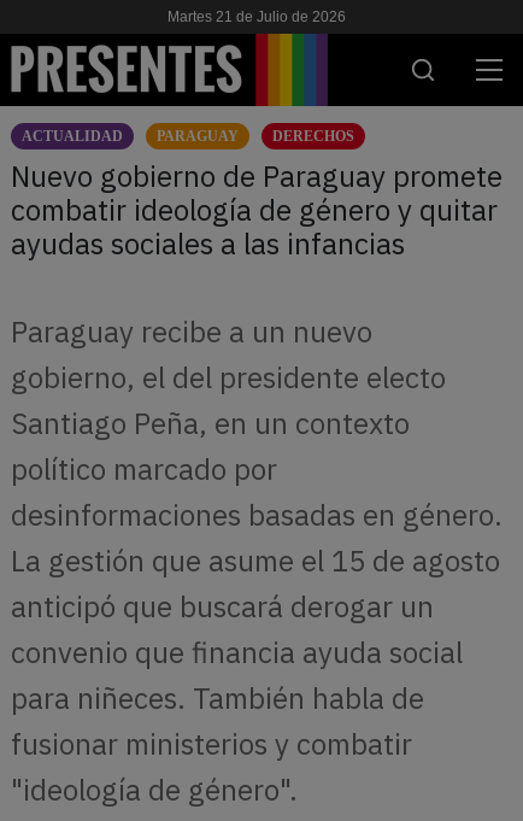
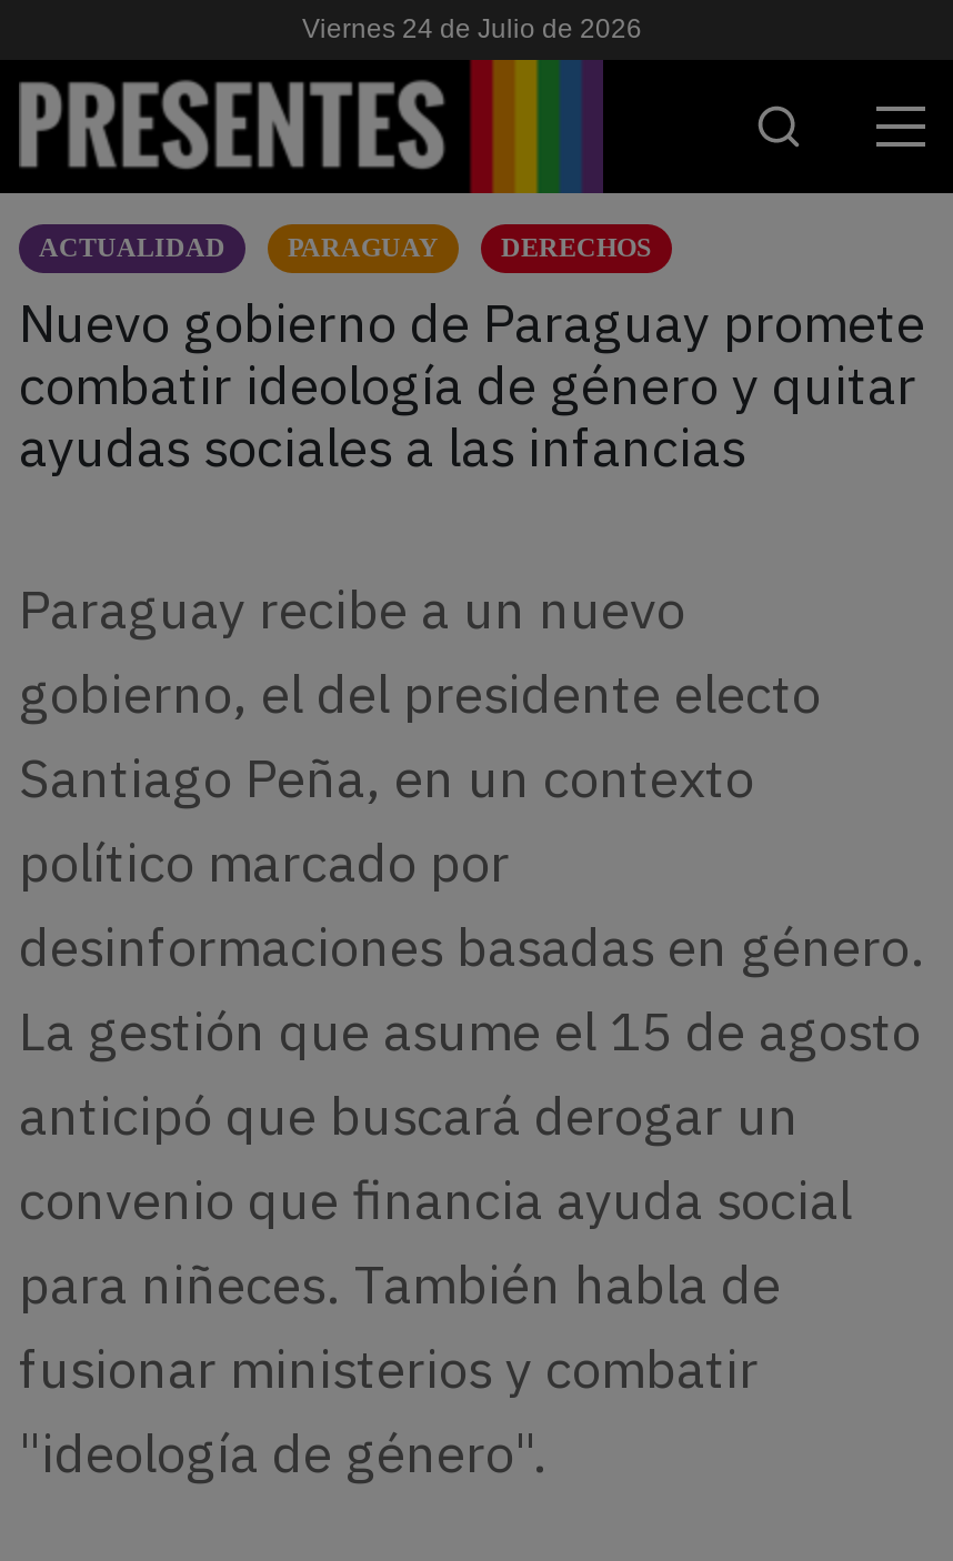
- Martes 21 de Julio de 2026
+ Viernes 24 de Julio de 2026
